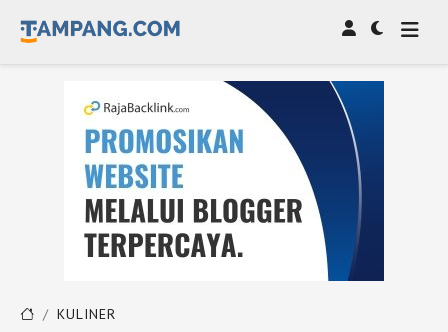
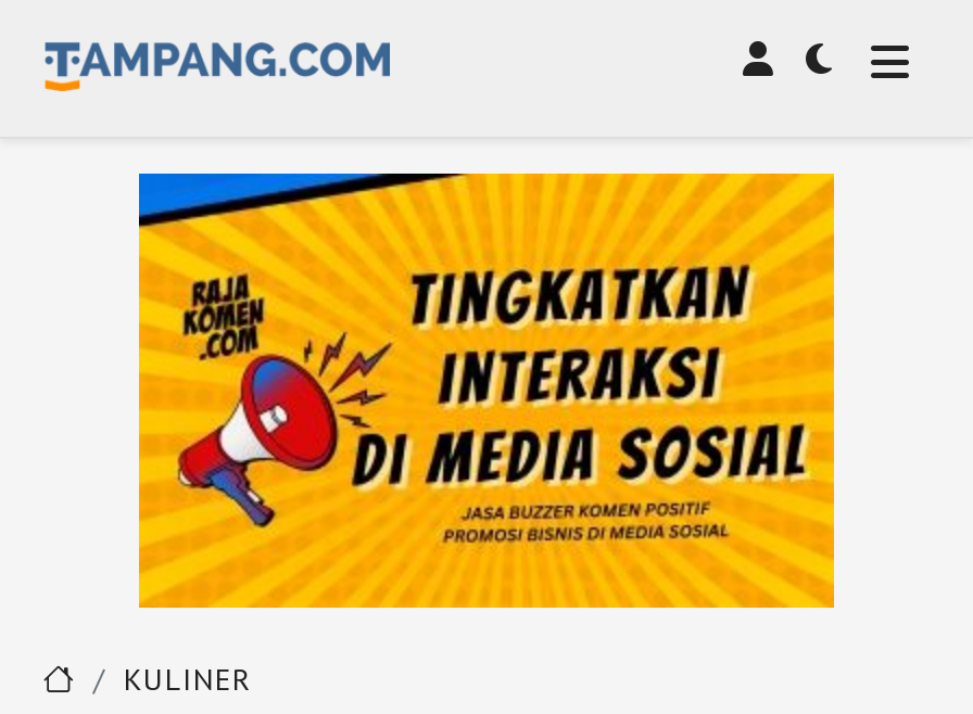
- [image]
+ [image]
